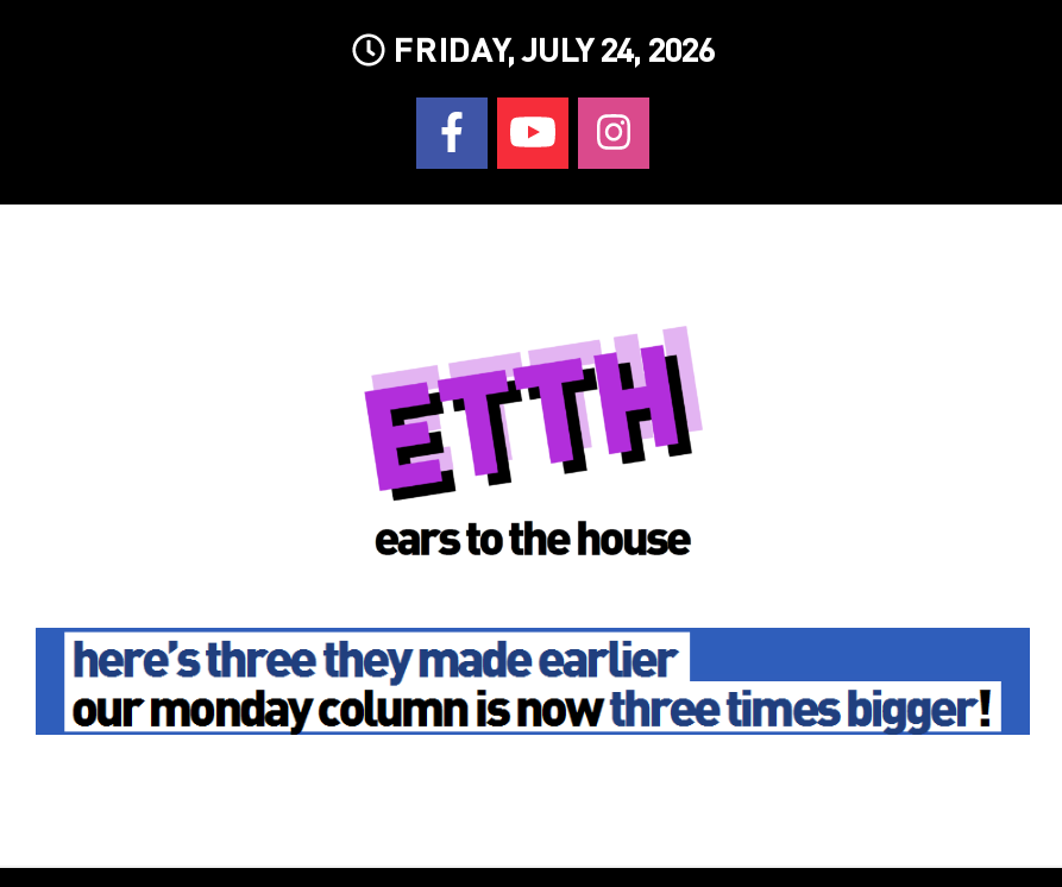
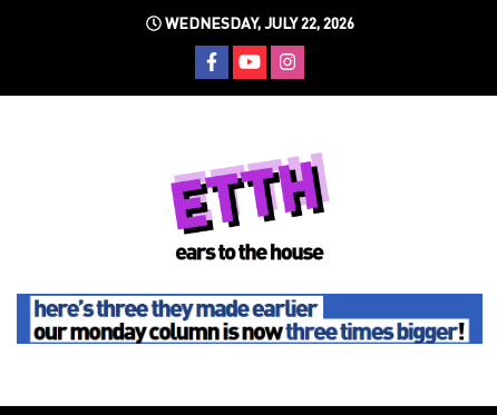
- FRIDAY, JULY 24, 2026
+ WEDNESDAY, JULY 22, 2026
